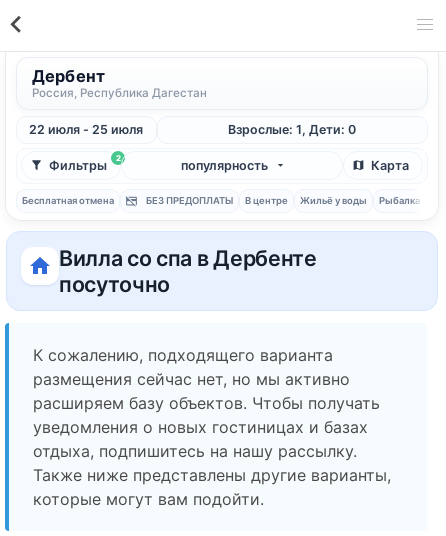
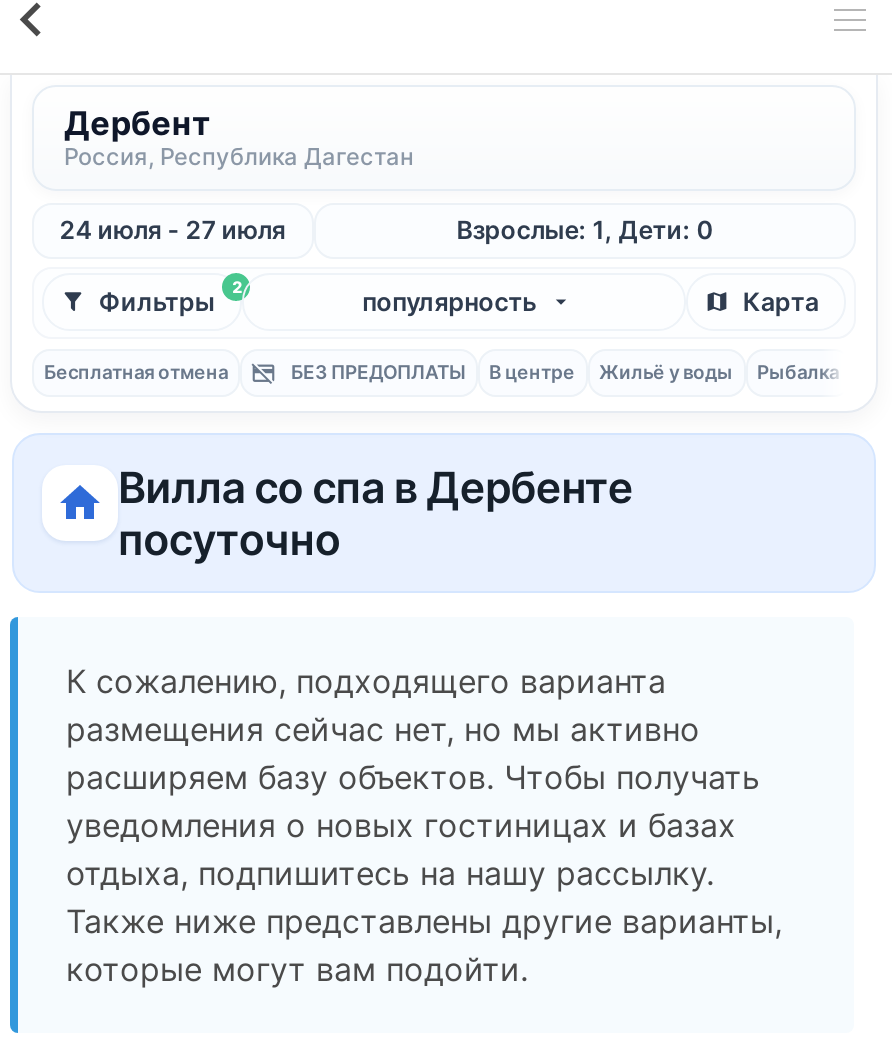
- 22 июля - 25 июля
+ 24 июля - 27 июля
